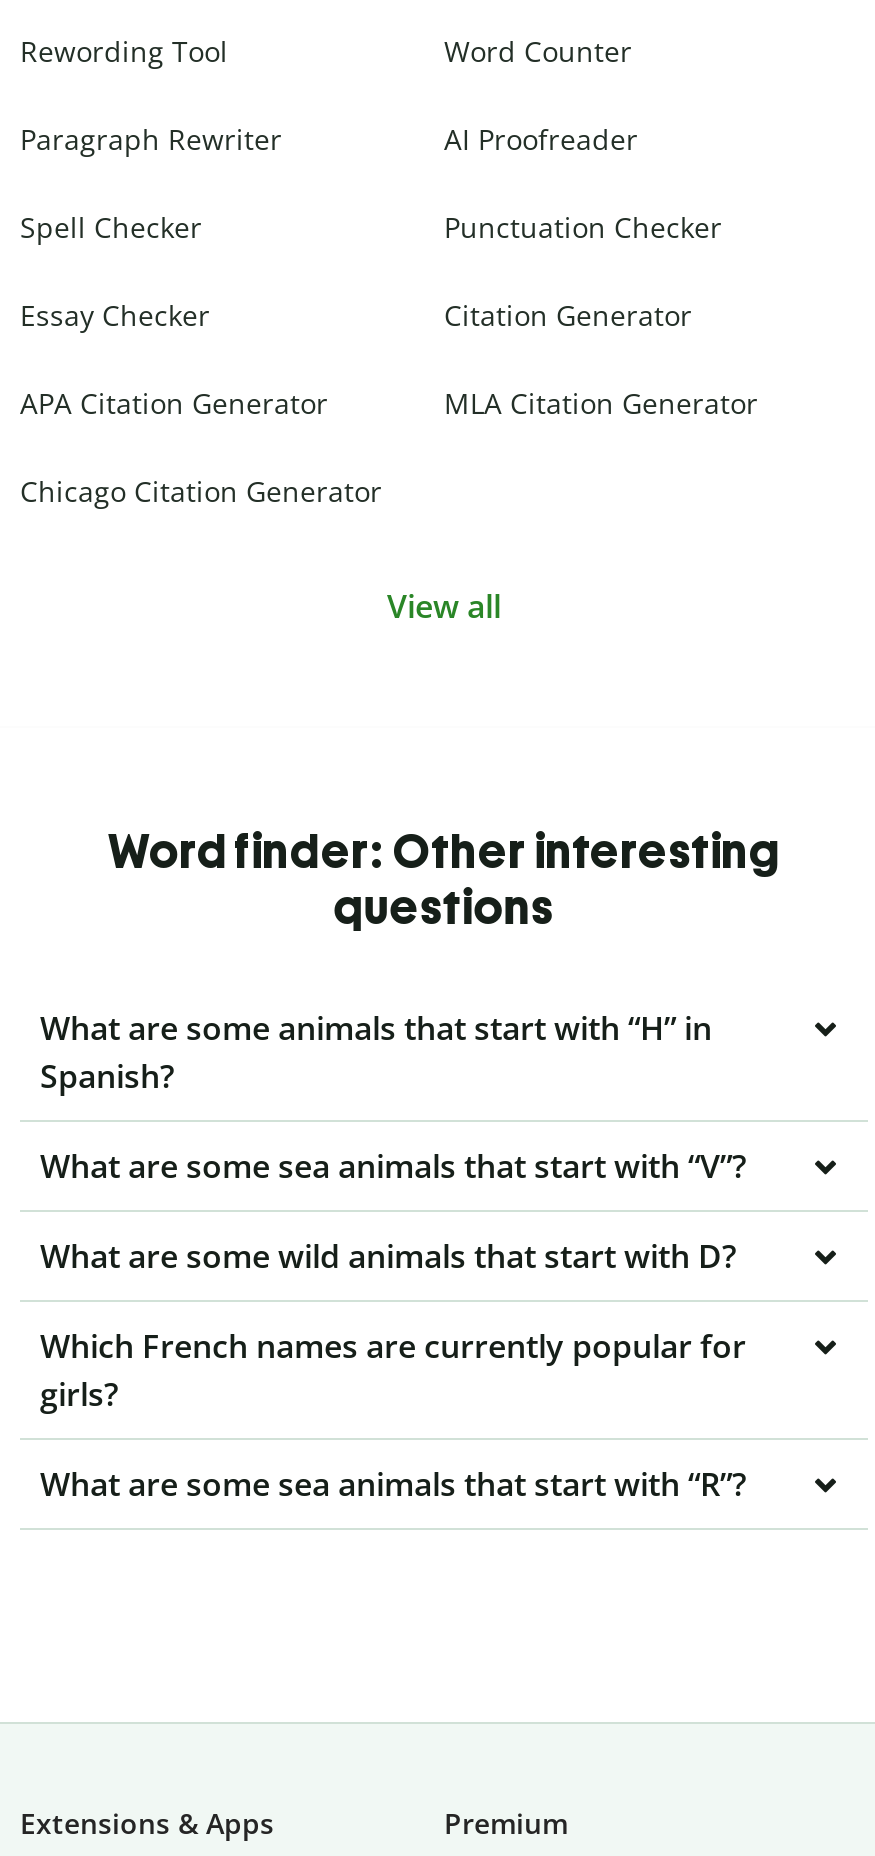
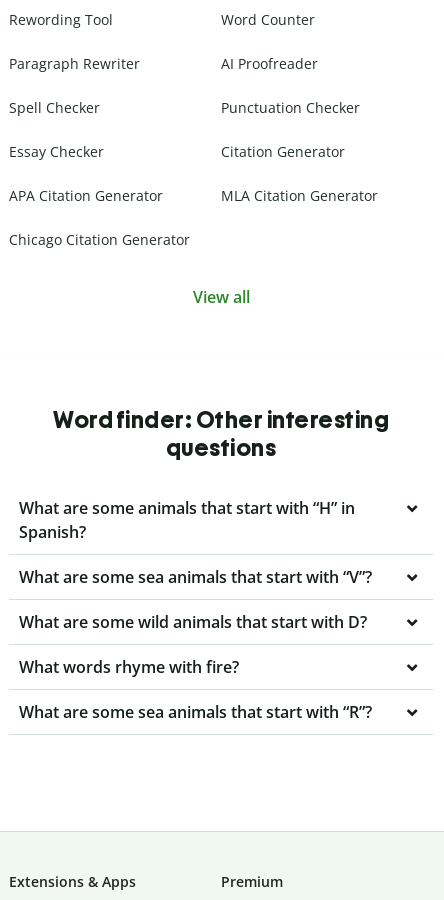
- Which French names are currently popular for
- girls?
+ What words rhyme with fire?
